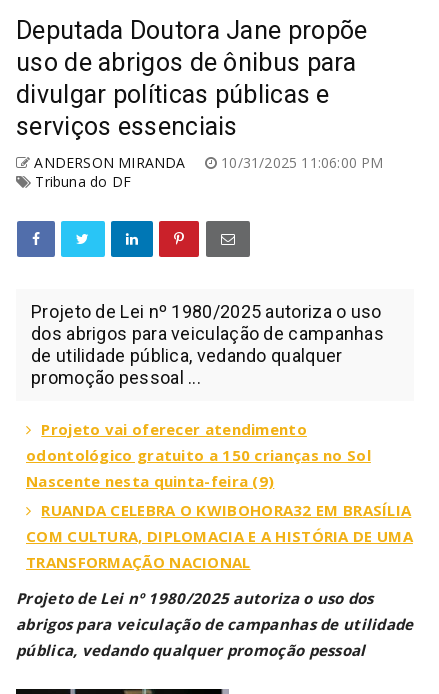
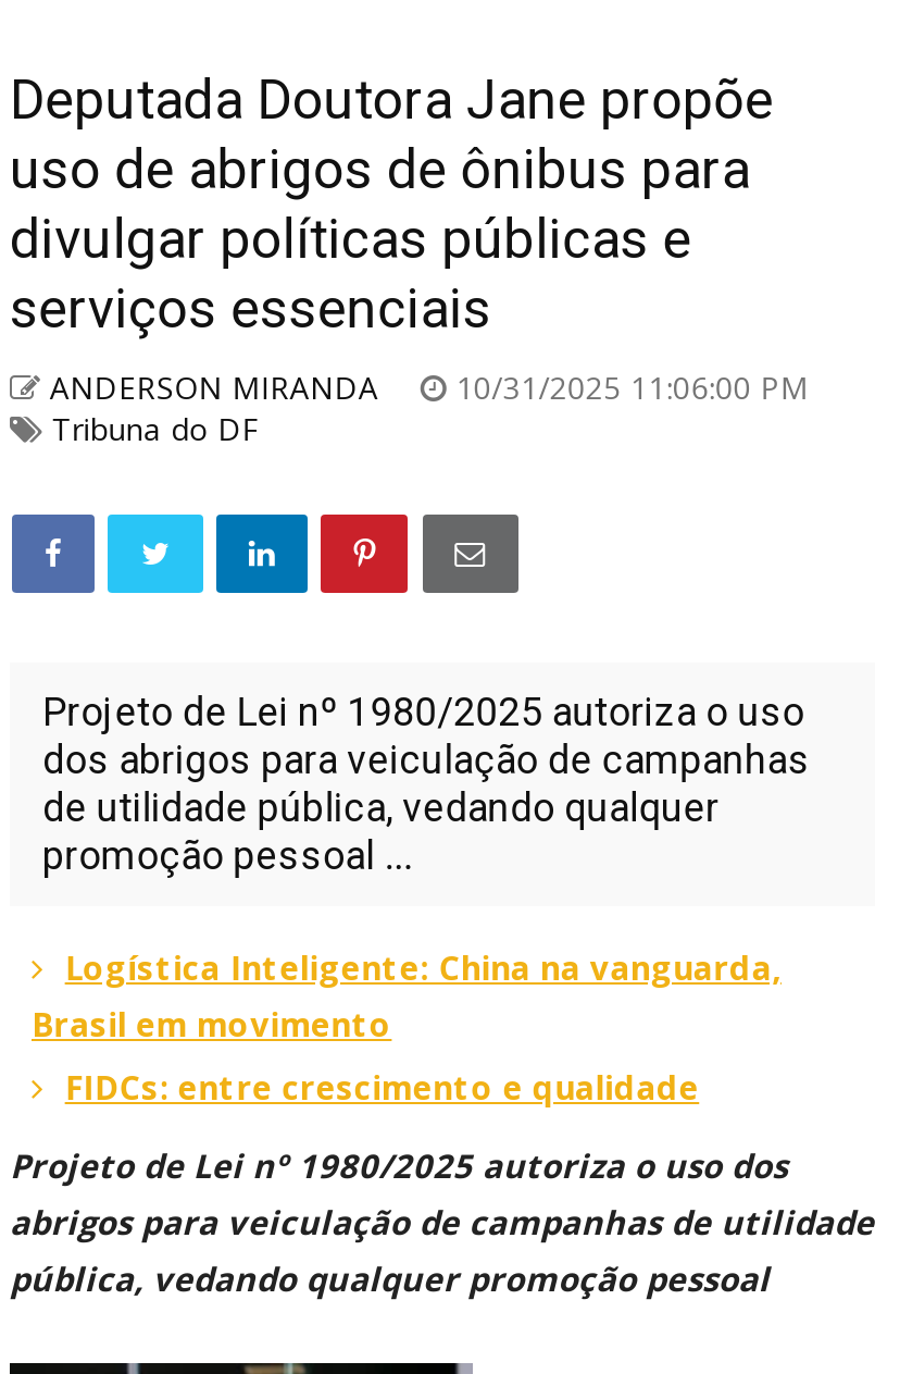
- Projeto vai oferecer atendimento
- odontológico gratuito a 150 crianças no Sol
- Nascente nesta quinta-feira (9)
- RUANDA CELEBRA O KWIBOHORA32 EM BRASÍLIA
- COM CULTURA, DIPLOMACIA E A HISTÓRIA DE UMA
- TRANSFORMAÇÃO NACIONAL
+ Logística Inteligente: China na vanguarda,
+ Brasil em movimento
+ FIDCs: entre crescimento e qualidade
